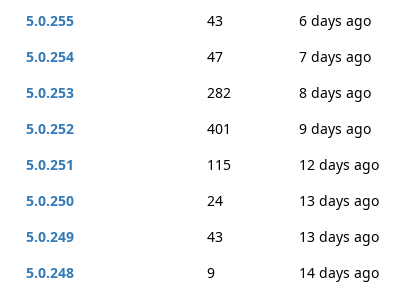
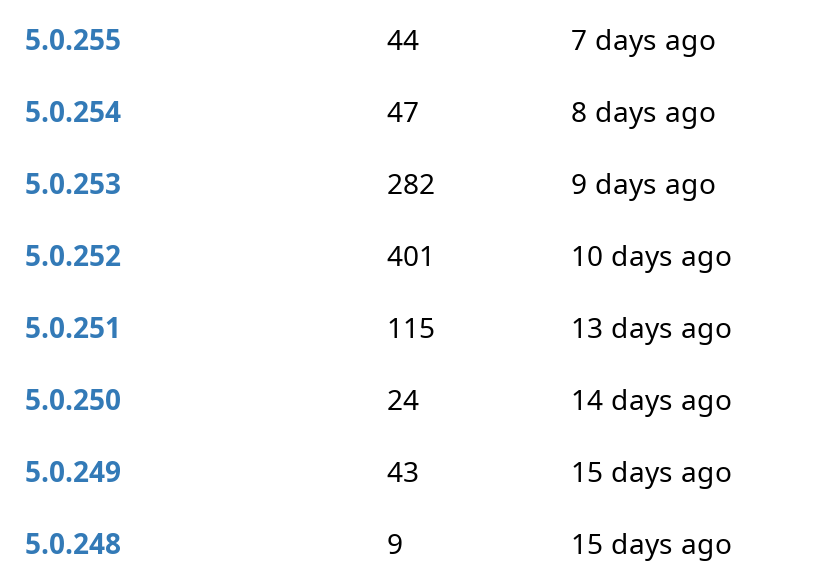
- 43
+ 44

- 6 days ago
+ 7 days ago

- 7 days ago
+ 8 days ago

- 8 days ago
+ 9 days ago

- 9 days ago
+ 10 days ago

- 12 days ago
+ 13 days ago

- 13 days ago
+ 14 days ago

- 13 days ago
+ 15 days ago

- 14 days ago
+ 15 days ago
